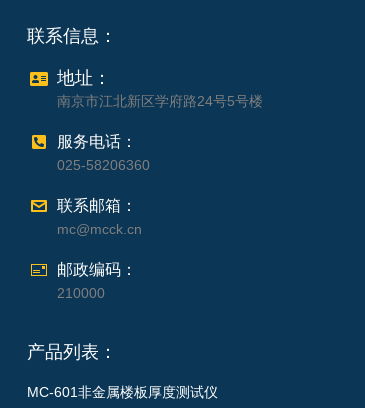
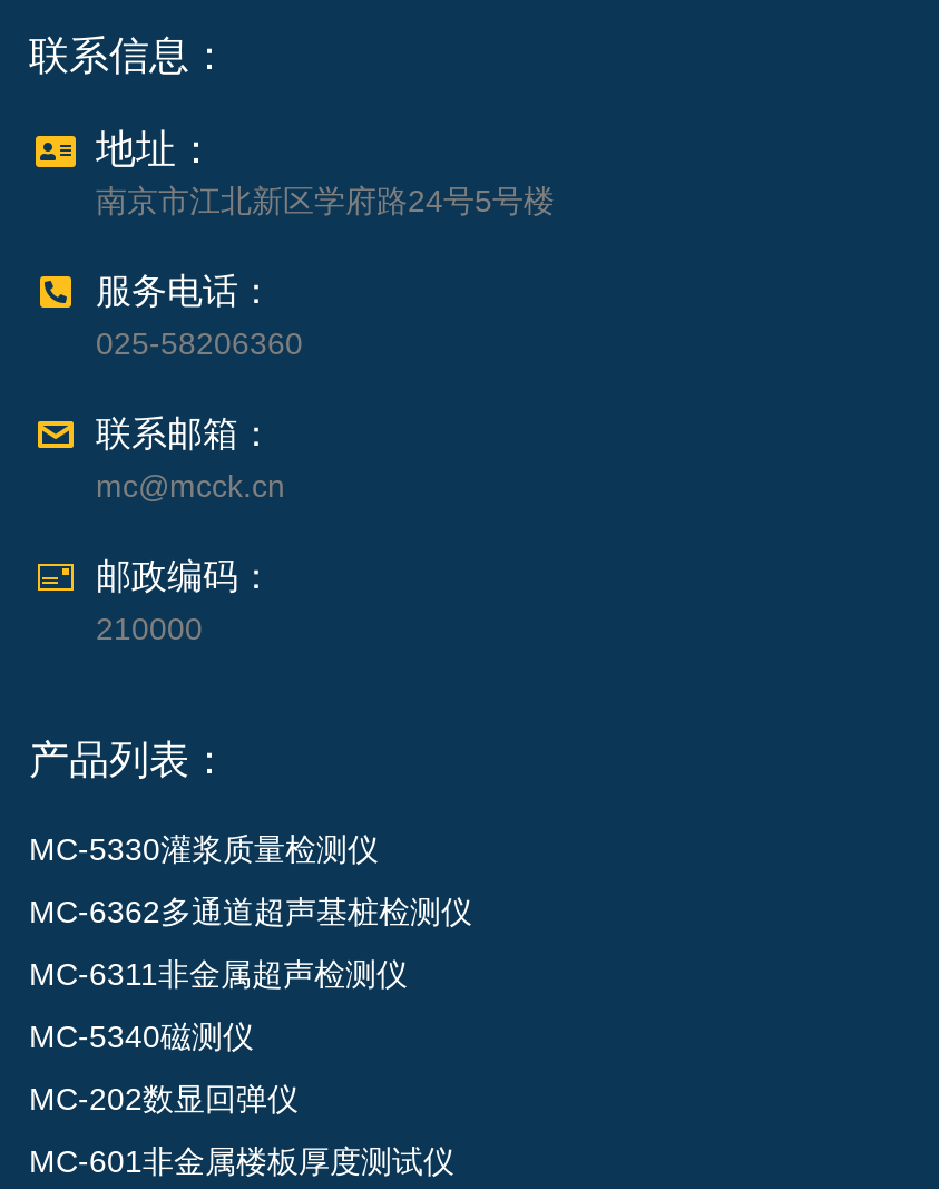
+ MC-5330灌浆质量检测仪
+ MC-6362多通道超声基桩检测仪
+ MC-6311非金属超声检测仪
+ MC-5340磁测仪
+ MC-202数显回弹仪
